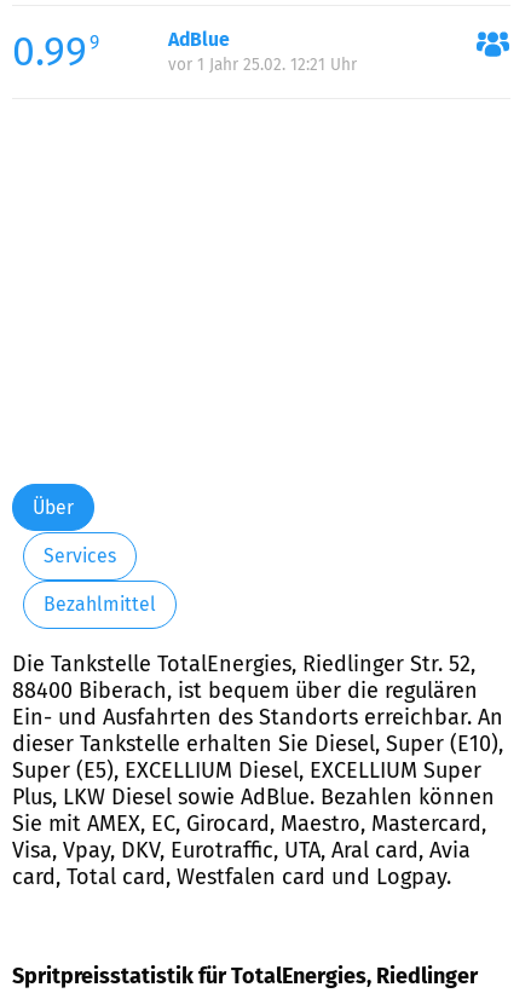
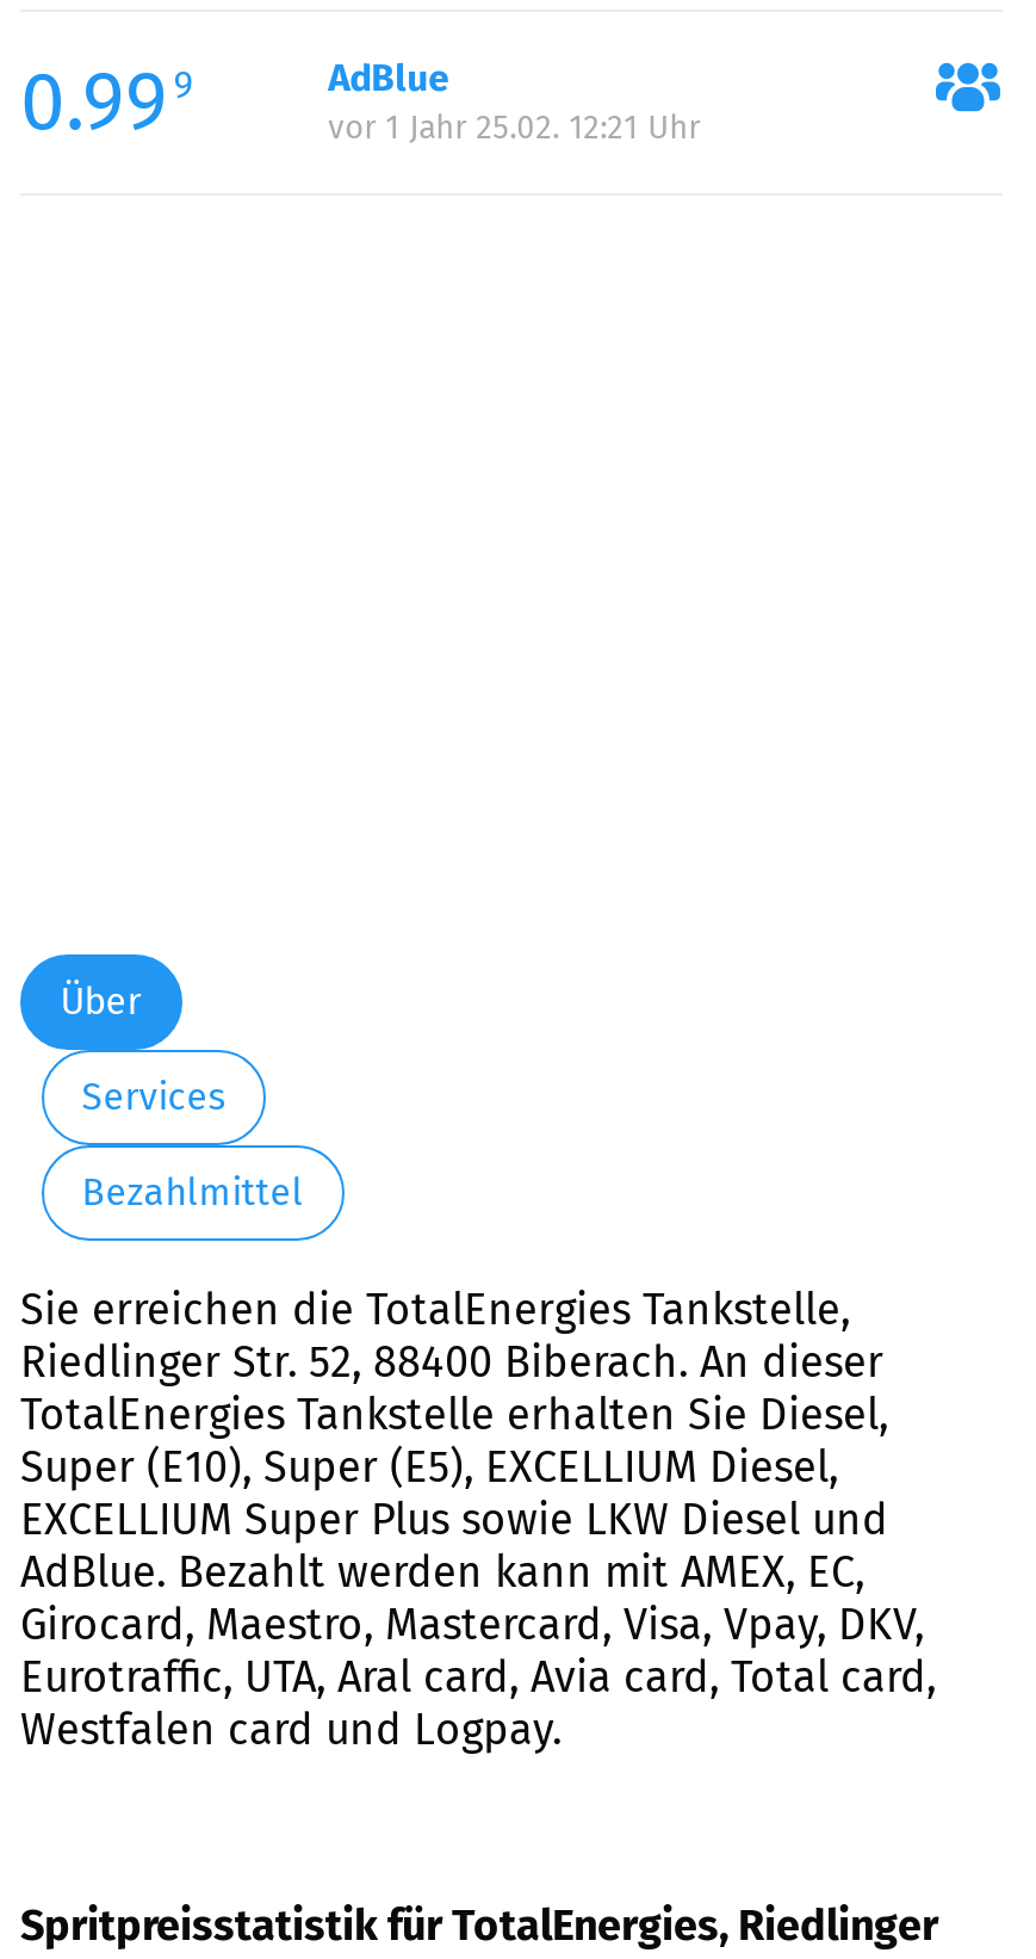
- Die Tankstelle TotalEnergies, Riedlinger Str. 52,
- 88400 Biberach, ist bequem über die regulären
- Ein- und Ausfahrten des Standorts erreichbar. An
- dieser Tankstelle erhalten Sie Diesel, Super (E10),
- Super (E5), EXCELLIUM Diesel, EXCELLIUM Super
- Plus, LKW Diesel sowie AdBlue. Bezahlen können
- Sie mit AMEX, EC, Girocard, Maestro, Mastercard,
- Visa, Vpay, DKV, Eurotraffic, UTA, Aral card, Avia
- card, Total card, Westfalen card und Logpay.
+ Sie erreichen die TotalEnergies Tankstelle,
+ Riedlinger Str. 52, 88400 Biberach. An dieser
+ TotalEnergies Tankstelle erhalten Sie Diesel,
+ Super (E10), Super (E5), EXCELLIUM Diesel,
+ EXCELLIUM Super Plus sowie LKW Diesel und
+ AdBlue. Bezahlt werden kann mit AMEX, EC,
+ Girocard, Maestro, Mastercard, Visa, Vpay, DKV,
+ Eurotraffic, UTA, Aral card, Avia card, Total card,
+ Westfalen card und Logpay.
